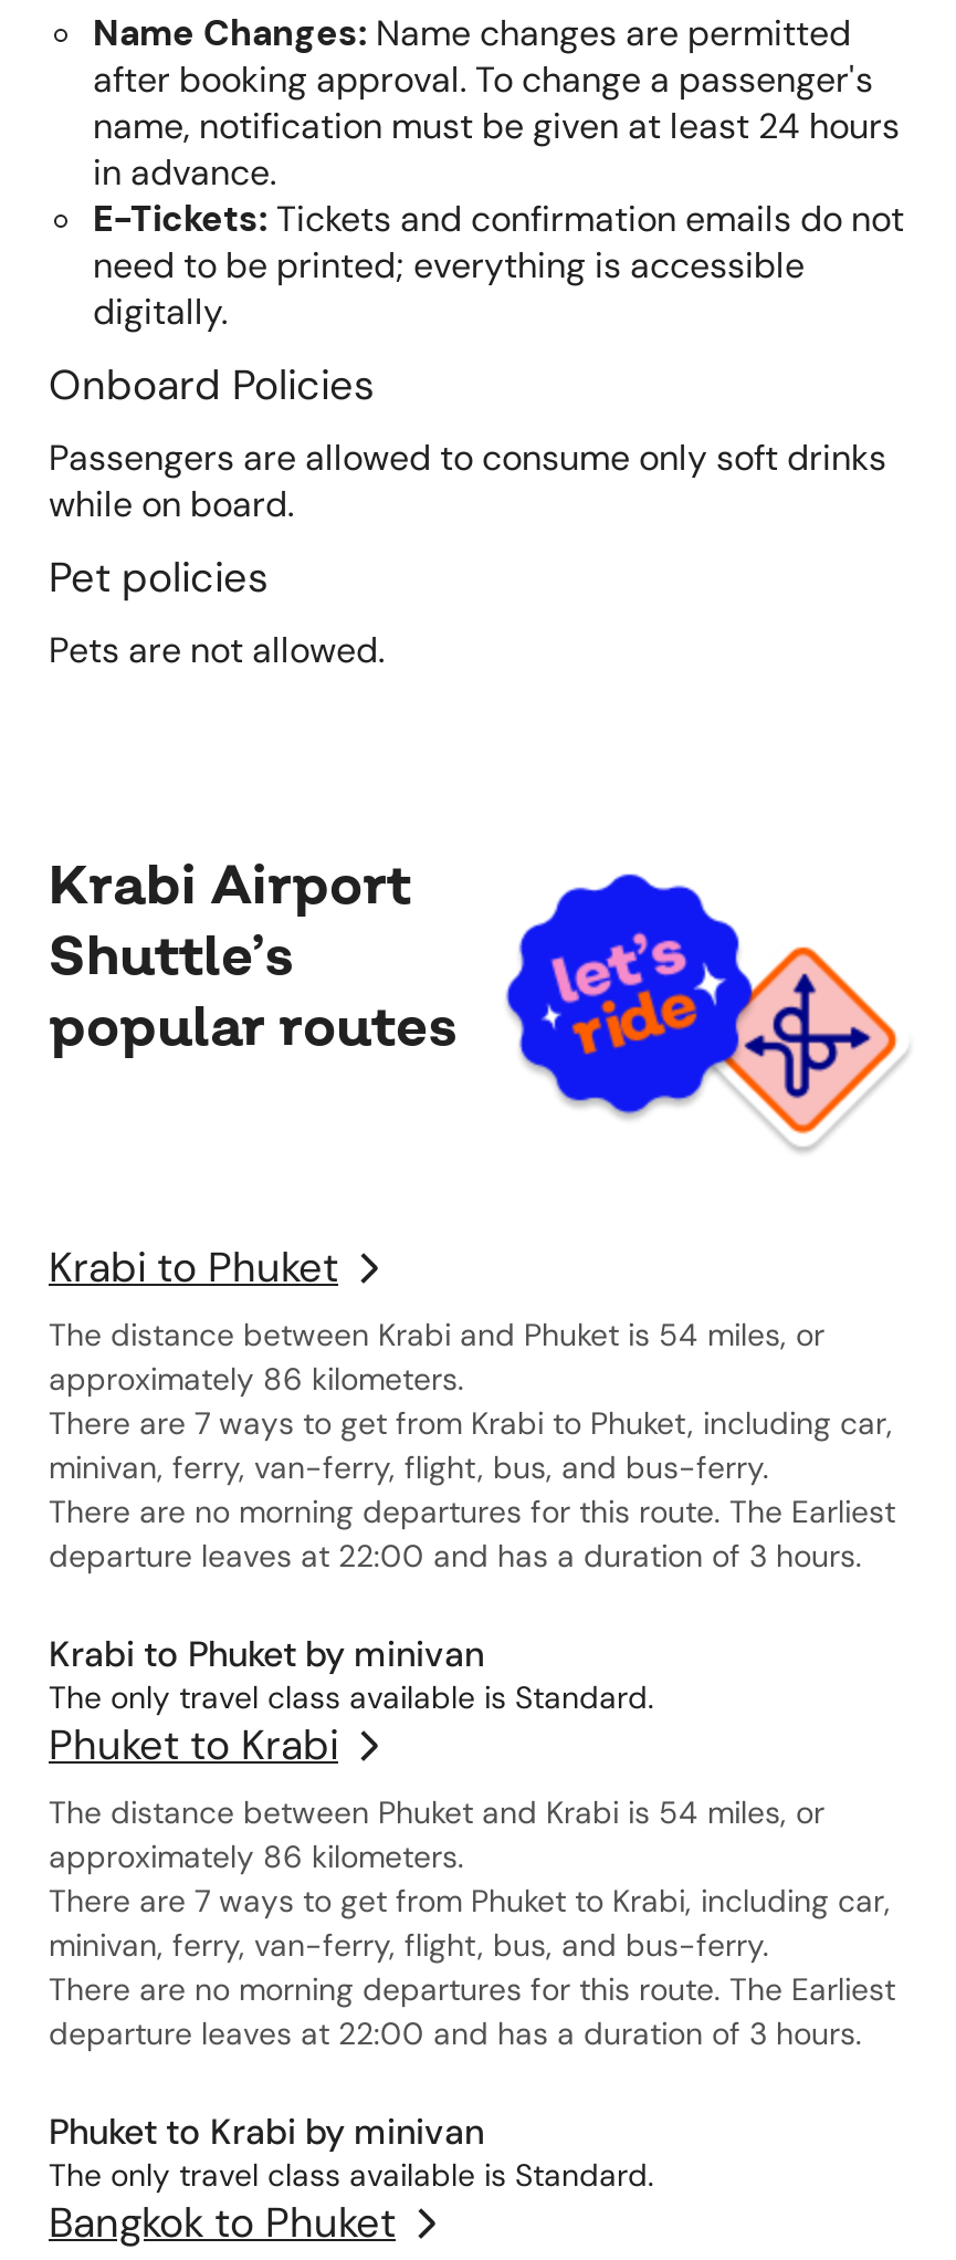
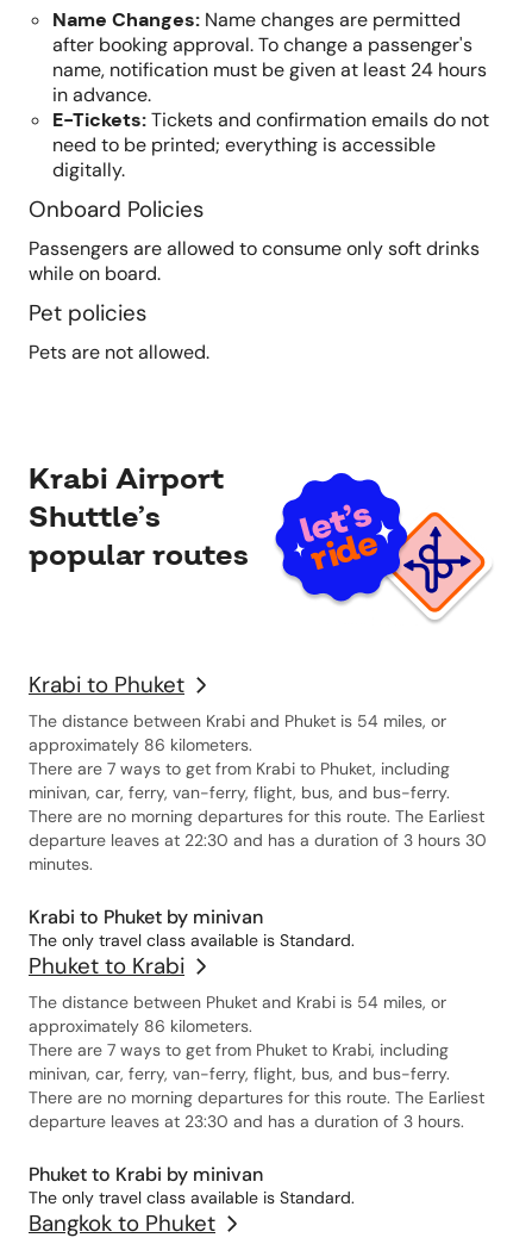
- There are 7 ways to get from Krabi to Phuket, including car,
- minivan, ferry, van-ferry, flight, bus, and bus-ferry.
+ There are 7 ways to get from Krabi to Phuket, including
+ minivan, car, ferry, van-ferry, flight, bus, and bus-ferry.

- departure leaves at 22:00 and has a duration of 3 hours.
+ departure leaves at 22:30 and has a duration of 3 hours 30
+ minutes.

- There are 7 ways to get from Phuket to Krabi, including car,
- minivan, ferry, van-ferry, flight, bus, and bus-ferry.
+ There are 7 ways to get from Phuket to Krabi, including
+ minivan, car, ferry, van-ferry, flight, bus, and bus-ferry.

- departure leaves at 22:00 and has a duration of 3 hours.
+ departure leaves at 23:30 and has a duration of 3 hours.
